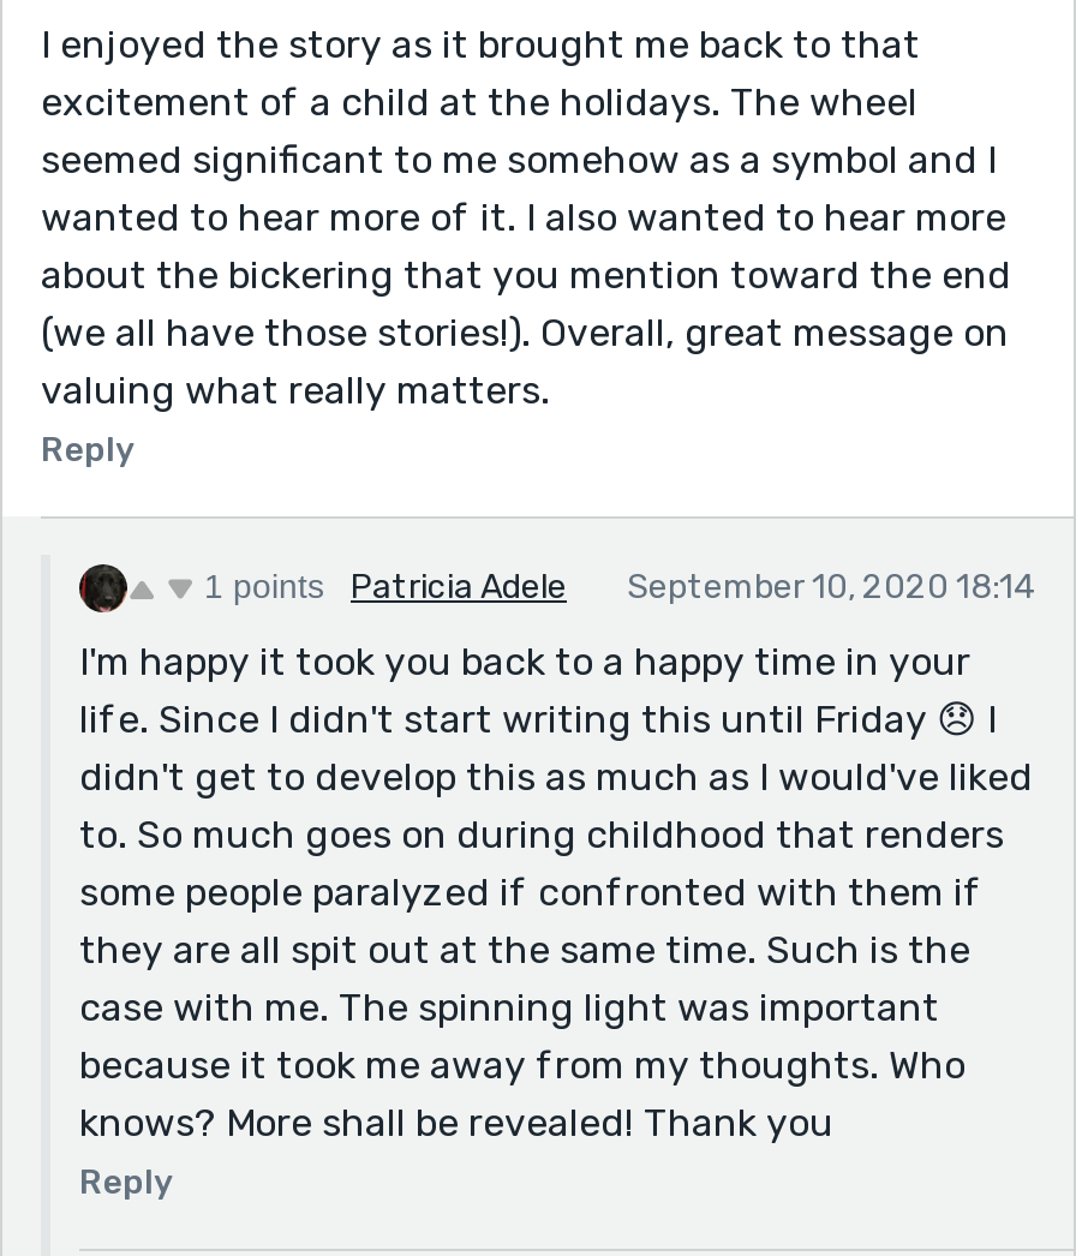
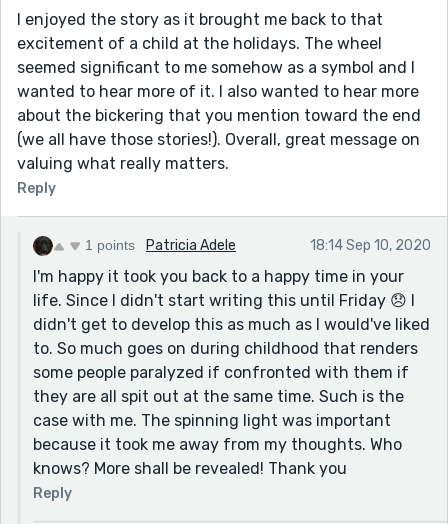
- September 10, 2020 18:14
+ 18:14 Sep 10, 2020
